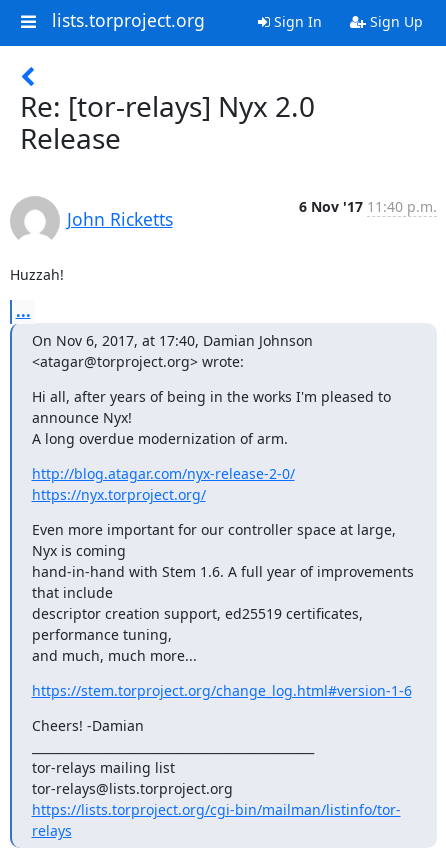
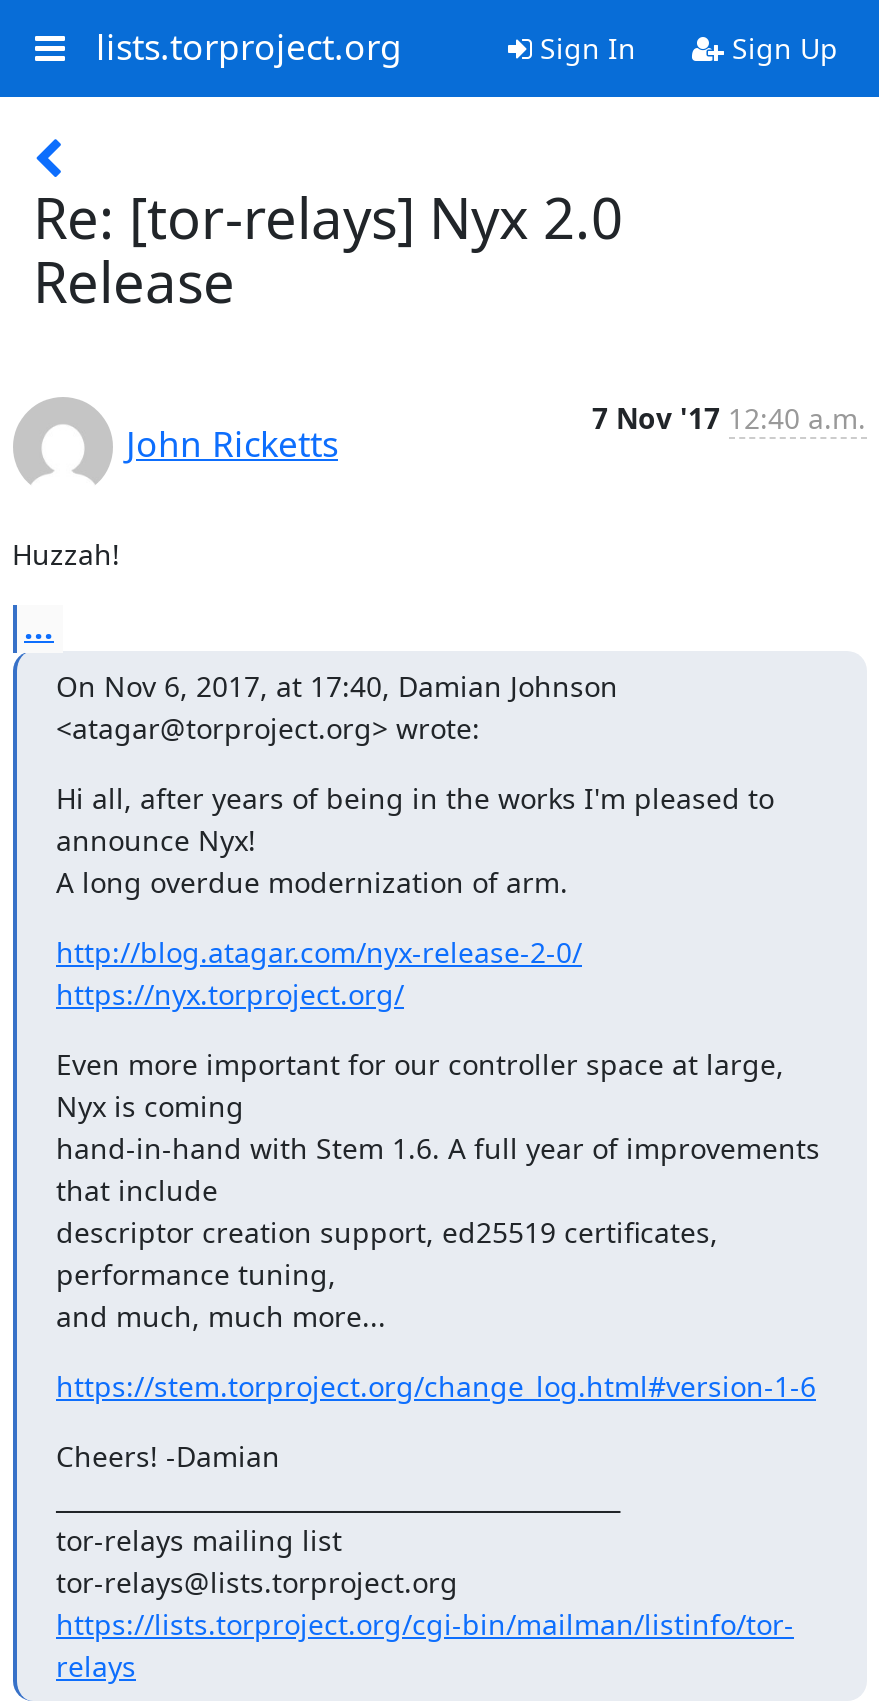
- 6 Nov '17 11:40 p.m.
+ 7 Nov '17 12:40 a.m.
